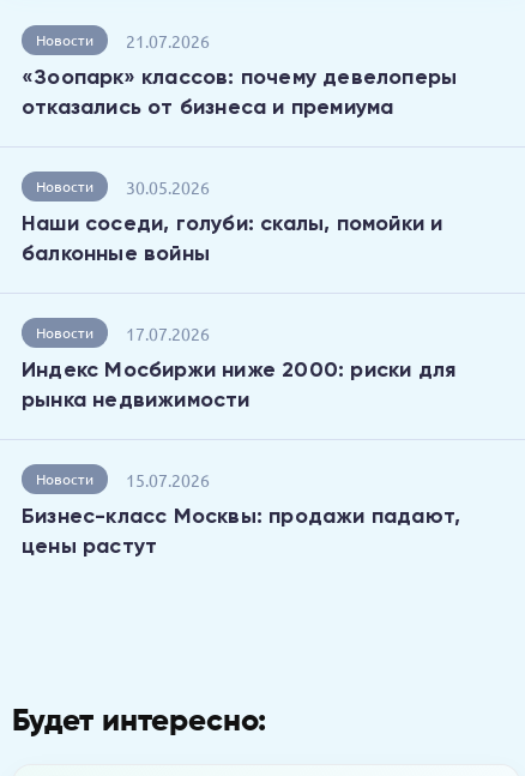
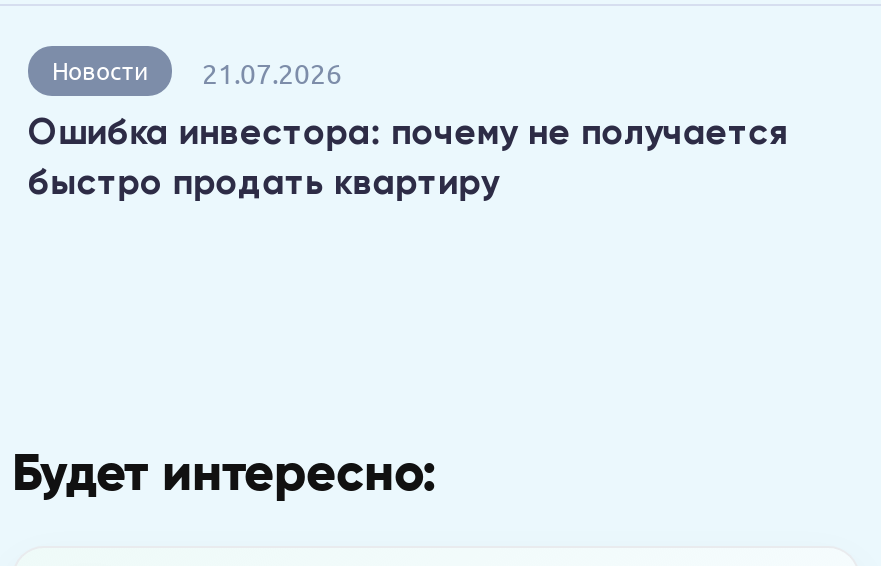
- «Зоопарк» классов: почему девелоперы
- отказались от бизнеса и премиума
- Новости
- 30.05.2026
- Наши соседи, голуби: скалы, помойки и
- балконные войны
- Новости
- 17.07.2026
- Индекс Мосбиржи ниже 2000: риски для
- рынка недвижимости
- Новости
- 15.07.2026
- Бизнес-класс Москвы: продажи падают,
- цены растут
+ Ошибка инвестора: почему не получается
+ быстро продать квартиру
